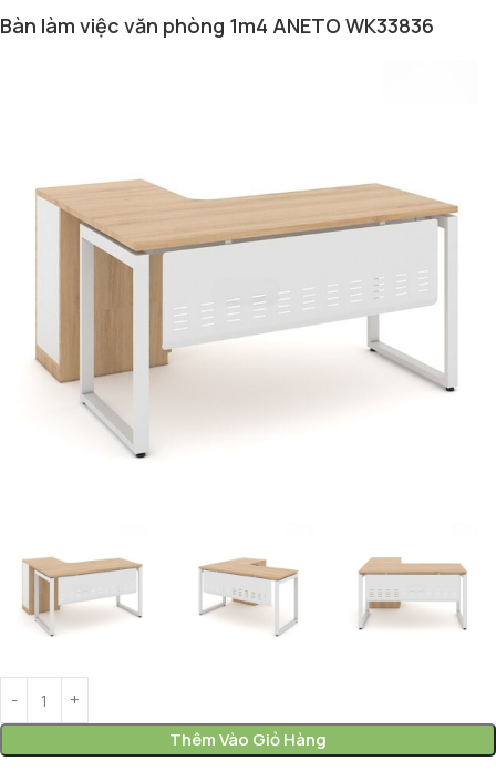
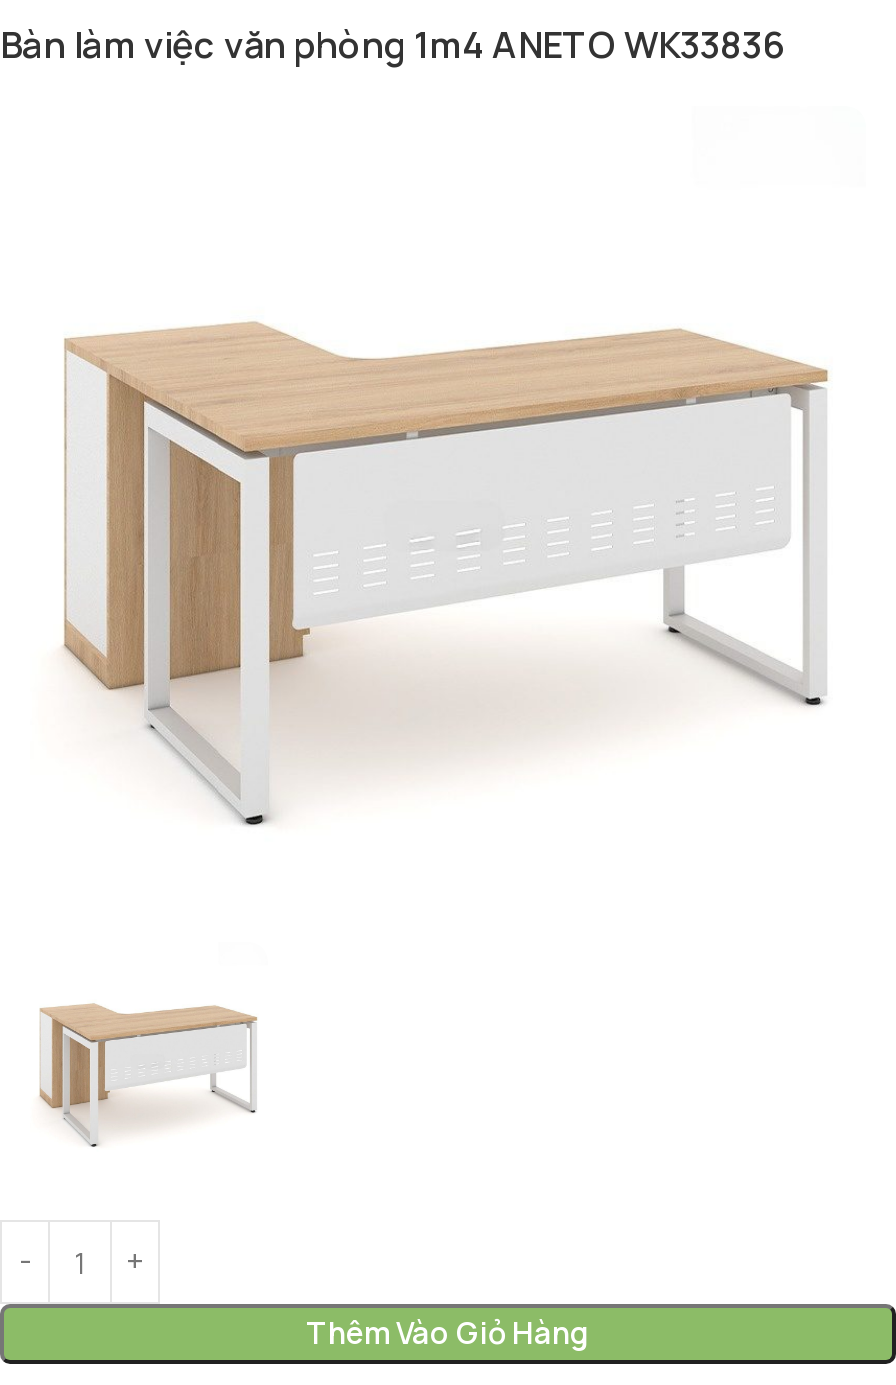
- [image]

- [image]
